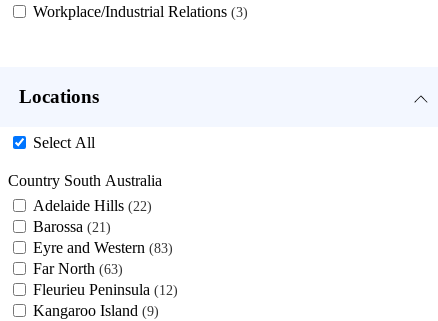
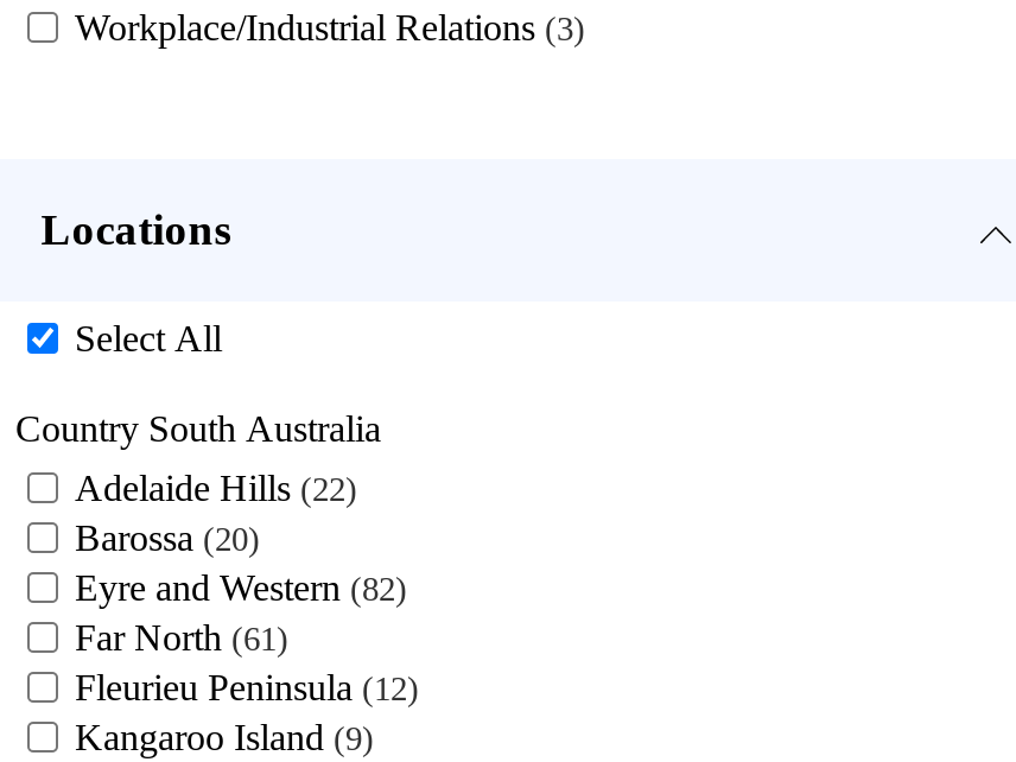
- Barossa 21
+ Barossa 20

- Eyre and Western 83
+ Eyre and Western 82

- Far North 63
+ Far North 61
